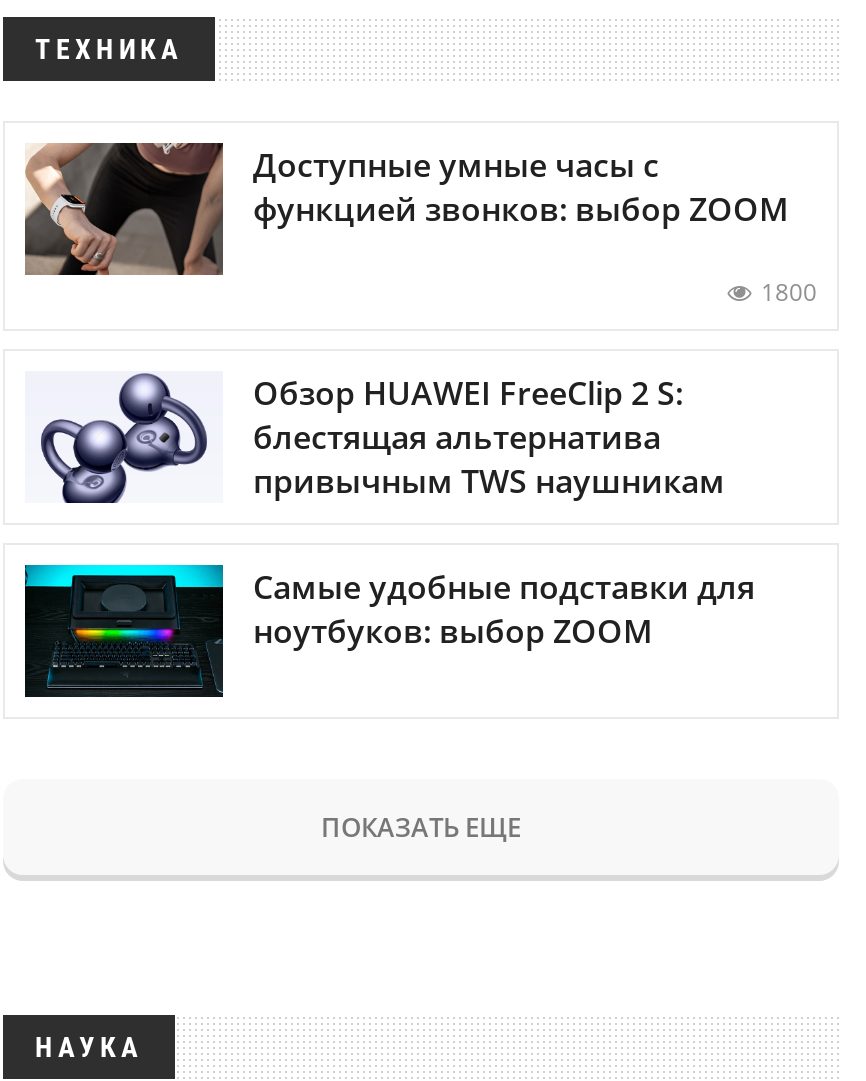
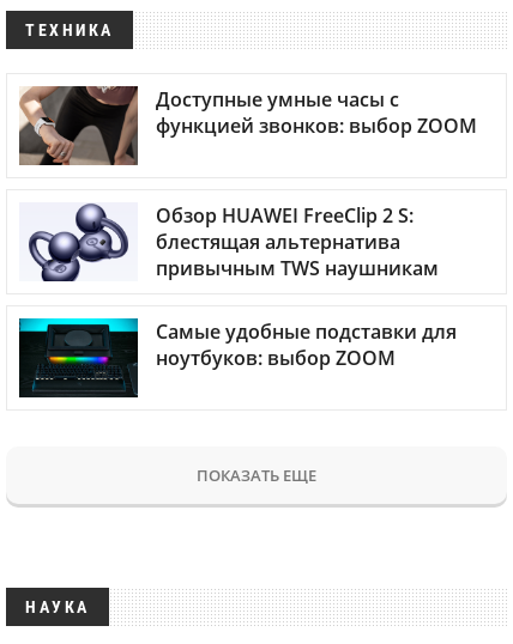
- 1800
